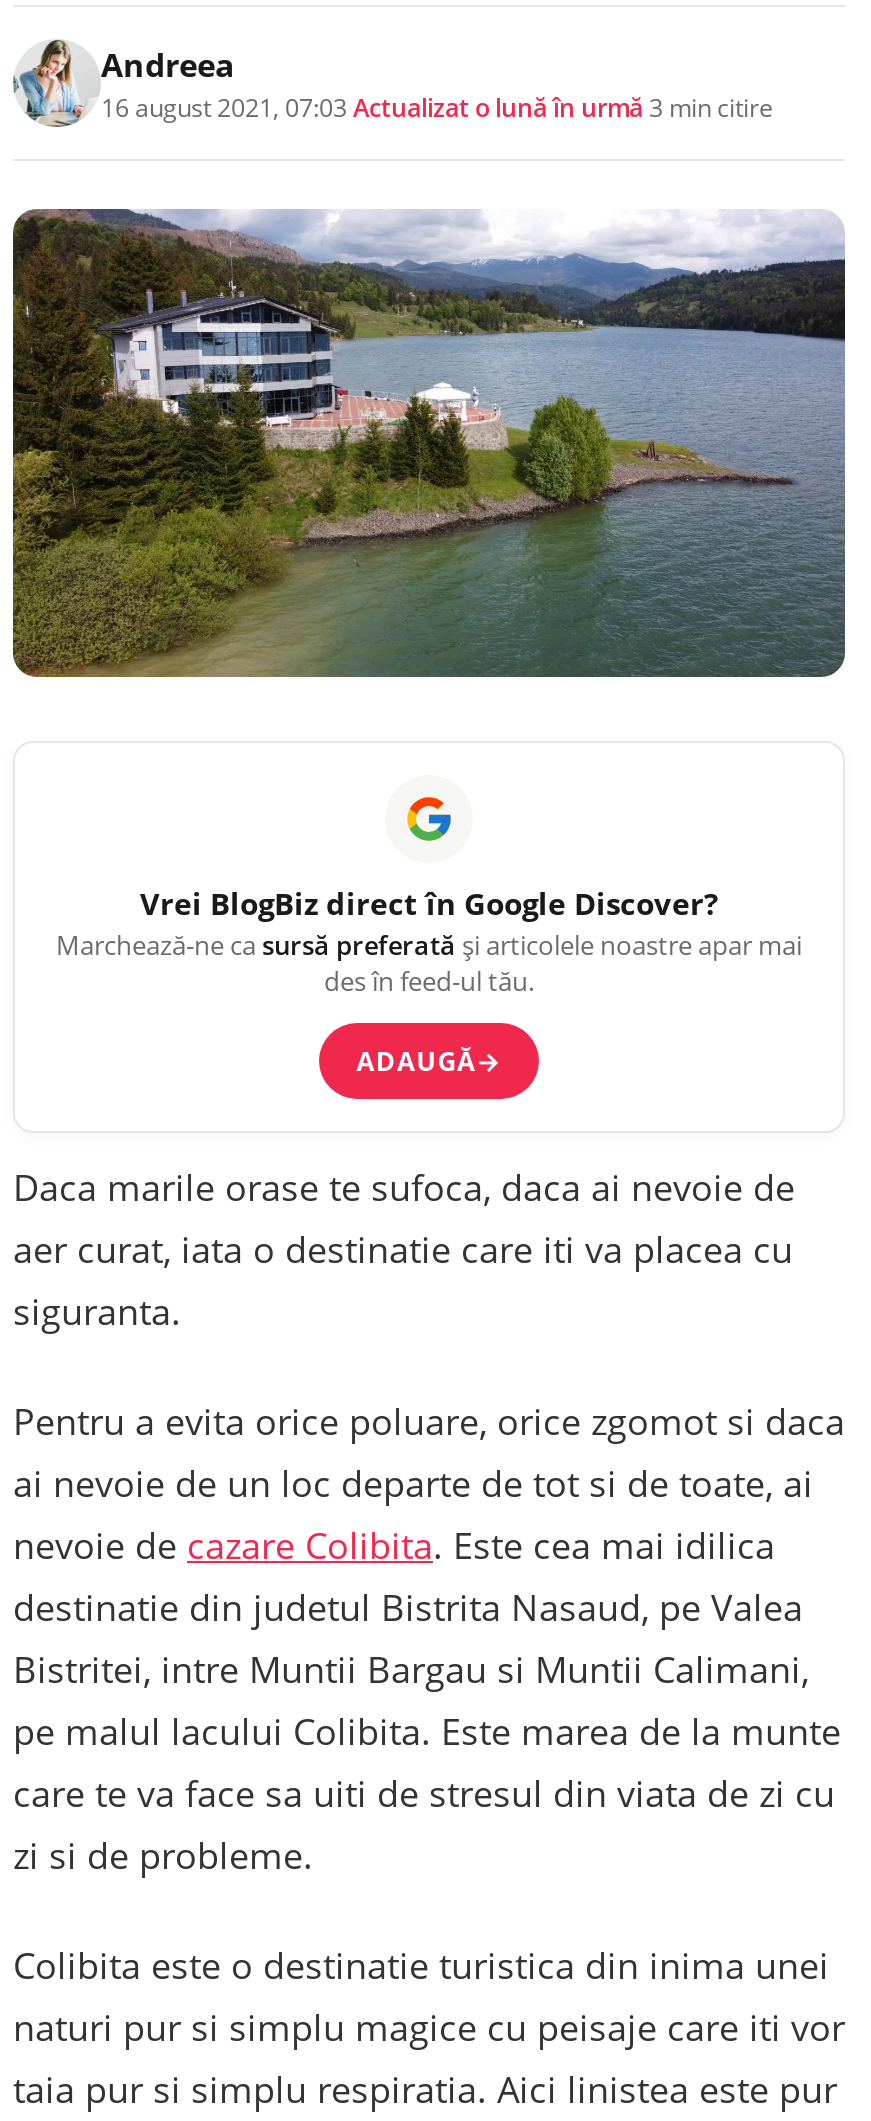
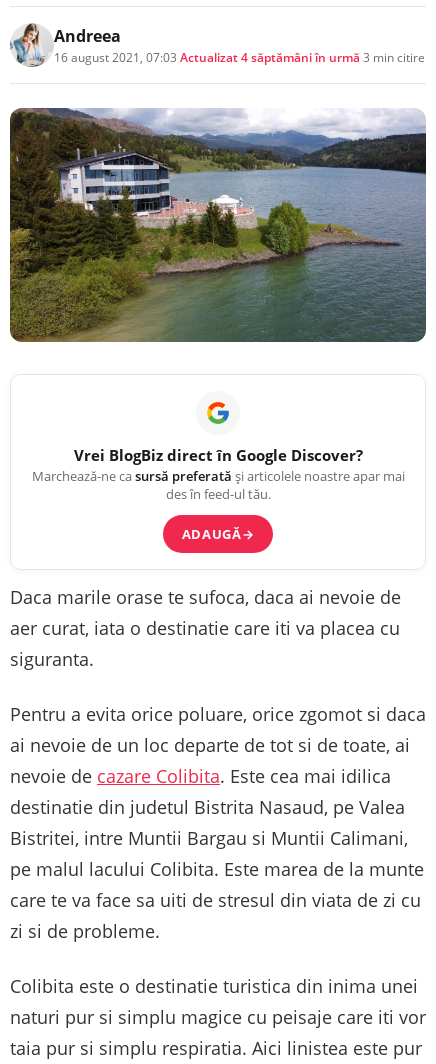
- 16 august 2021, 07:03 · Actualizat o lună în urmă · 3 min citire
+ 16 august 2021, 07:03 · Actualizat 4 săptămâni în urmă · 3 min citire
